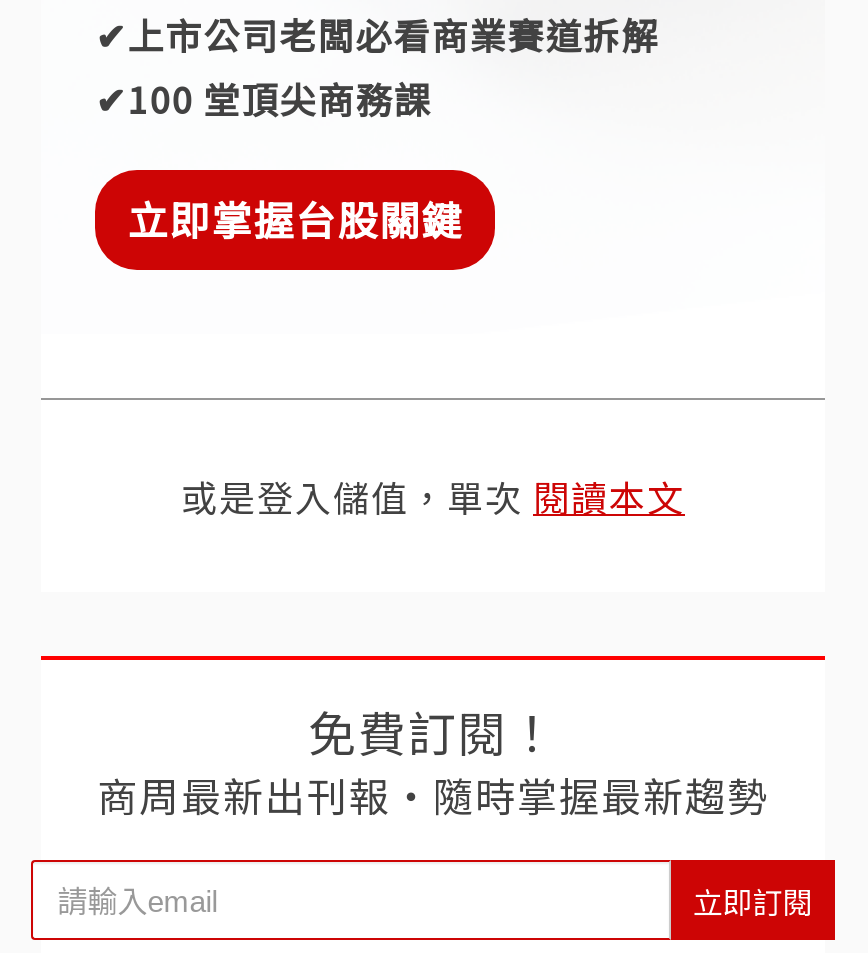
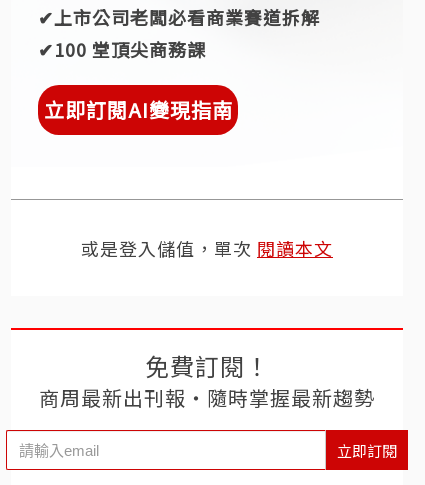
- 立即掌握台股關鍵
+ 立即訂閱AI變現指南
